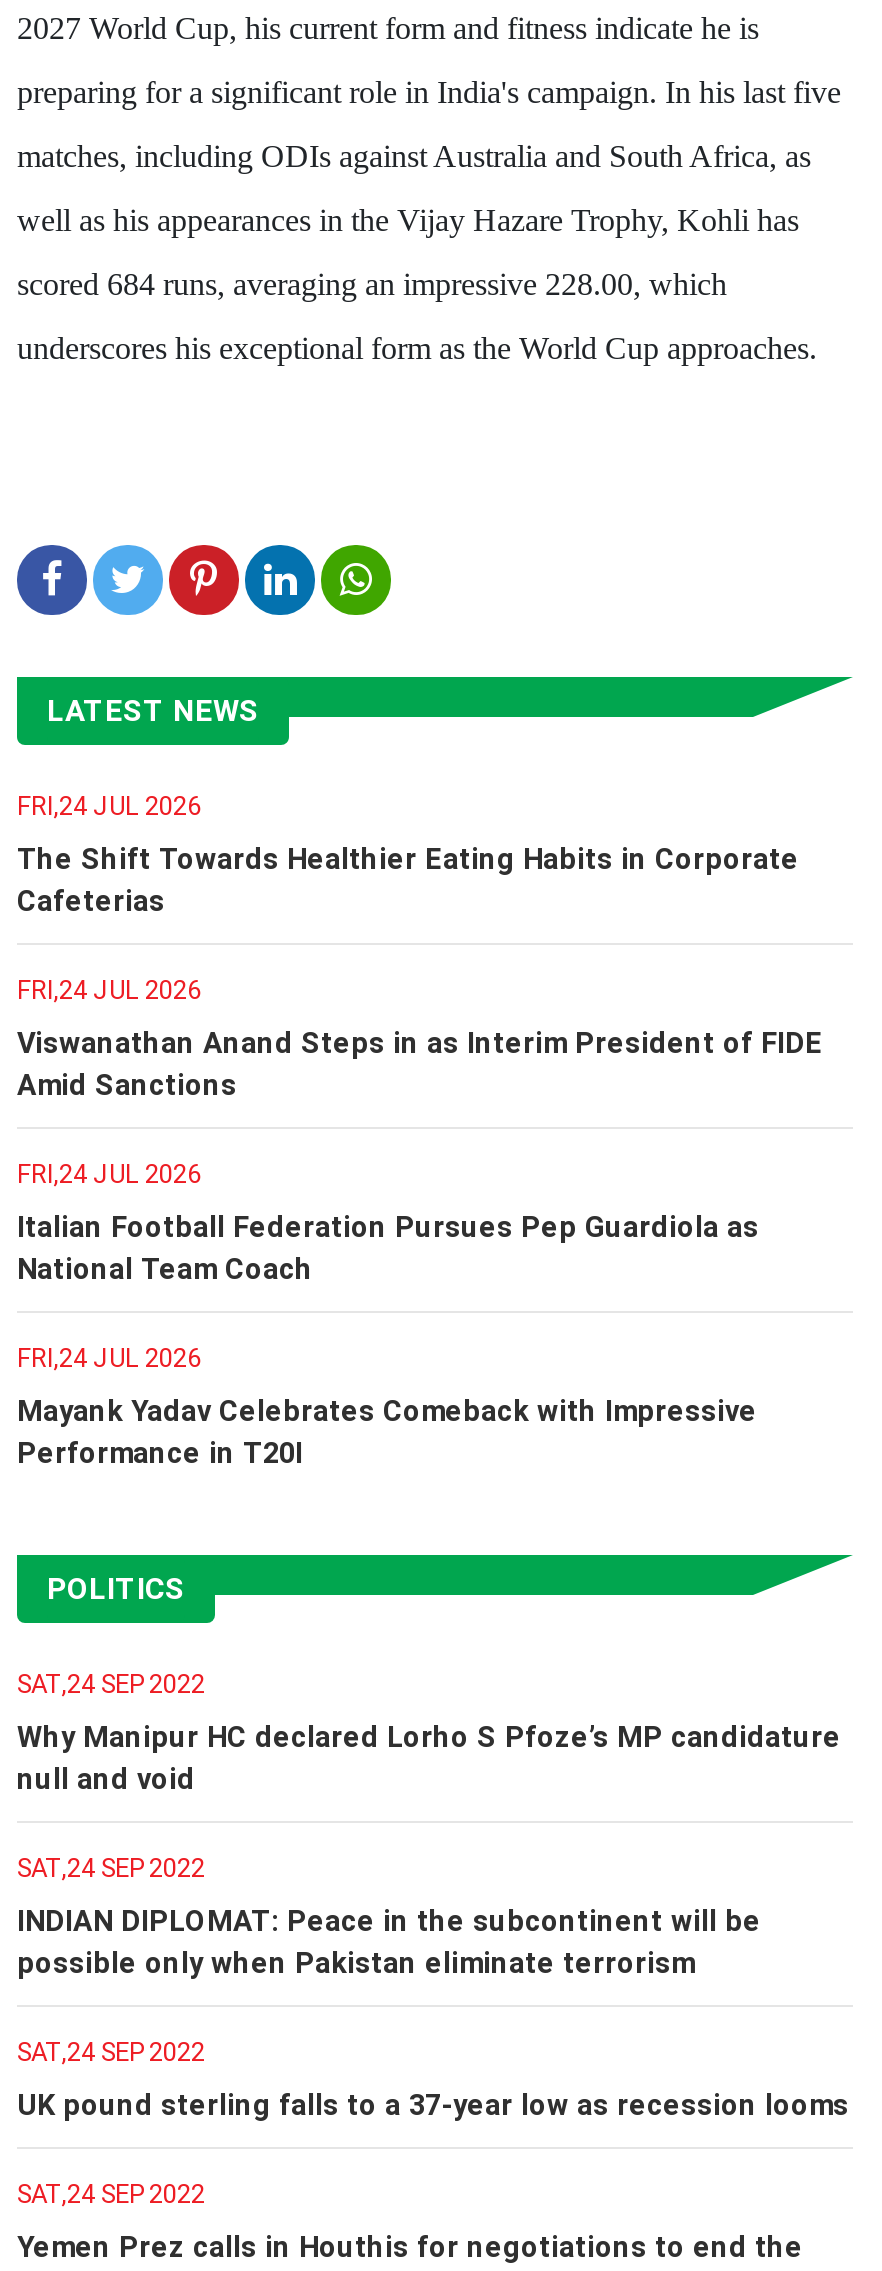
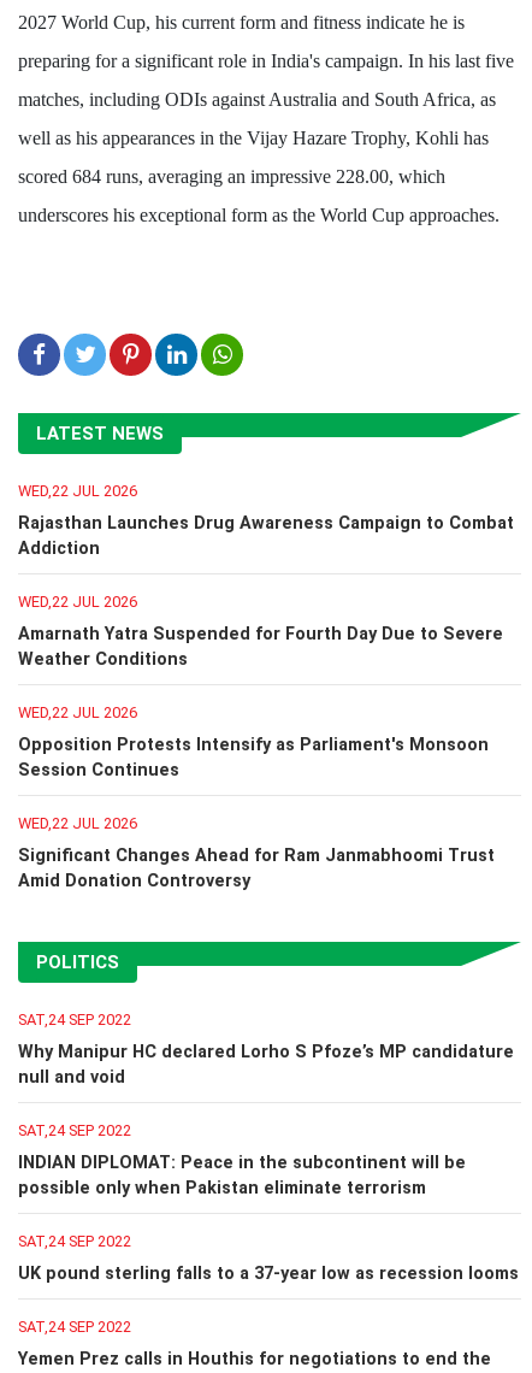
- FRI,24 JUL 2026
+ WED,22 JUL 2026

- The Shift Towards Healthier Eating Habits in Corporate
- Cafeterias
+ Rajasthan Launches Drug Awareness Campaign to Combat
+ Addiction

- FRI,24 JUL 2026
+ WED,22 JUL 2026

- Viswanathan Anand Steps in as Interim President of FIDE
- Amid Sanctions
+ Amarnath Yatra Suspended for Fourth Day Due to Severe
+ Weather Conditions

- FRI,24 JUL 2026
+ WED,22 JUL 2026

- Italian Football Federation Pursues Pep Guardiola as
- National Team Coach
+ Opposition Protests Intensify as Parliament's Monsoon
+ Session Continues

- FRI,24 JUL 2026
+ WED,22 JUL 2026

- Mayank Yadav Celebrates Comeback with Impressive
- Performance in T20I
+ Significant Changes Ahead for Ram Janmabhoomi Trust
+ Amid Donation Controversy
